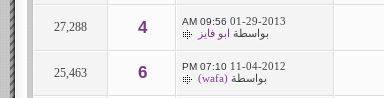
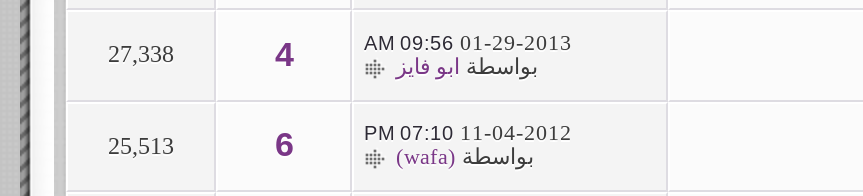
- 27,288
+ 27,338

- 25,463
+ 25,513
